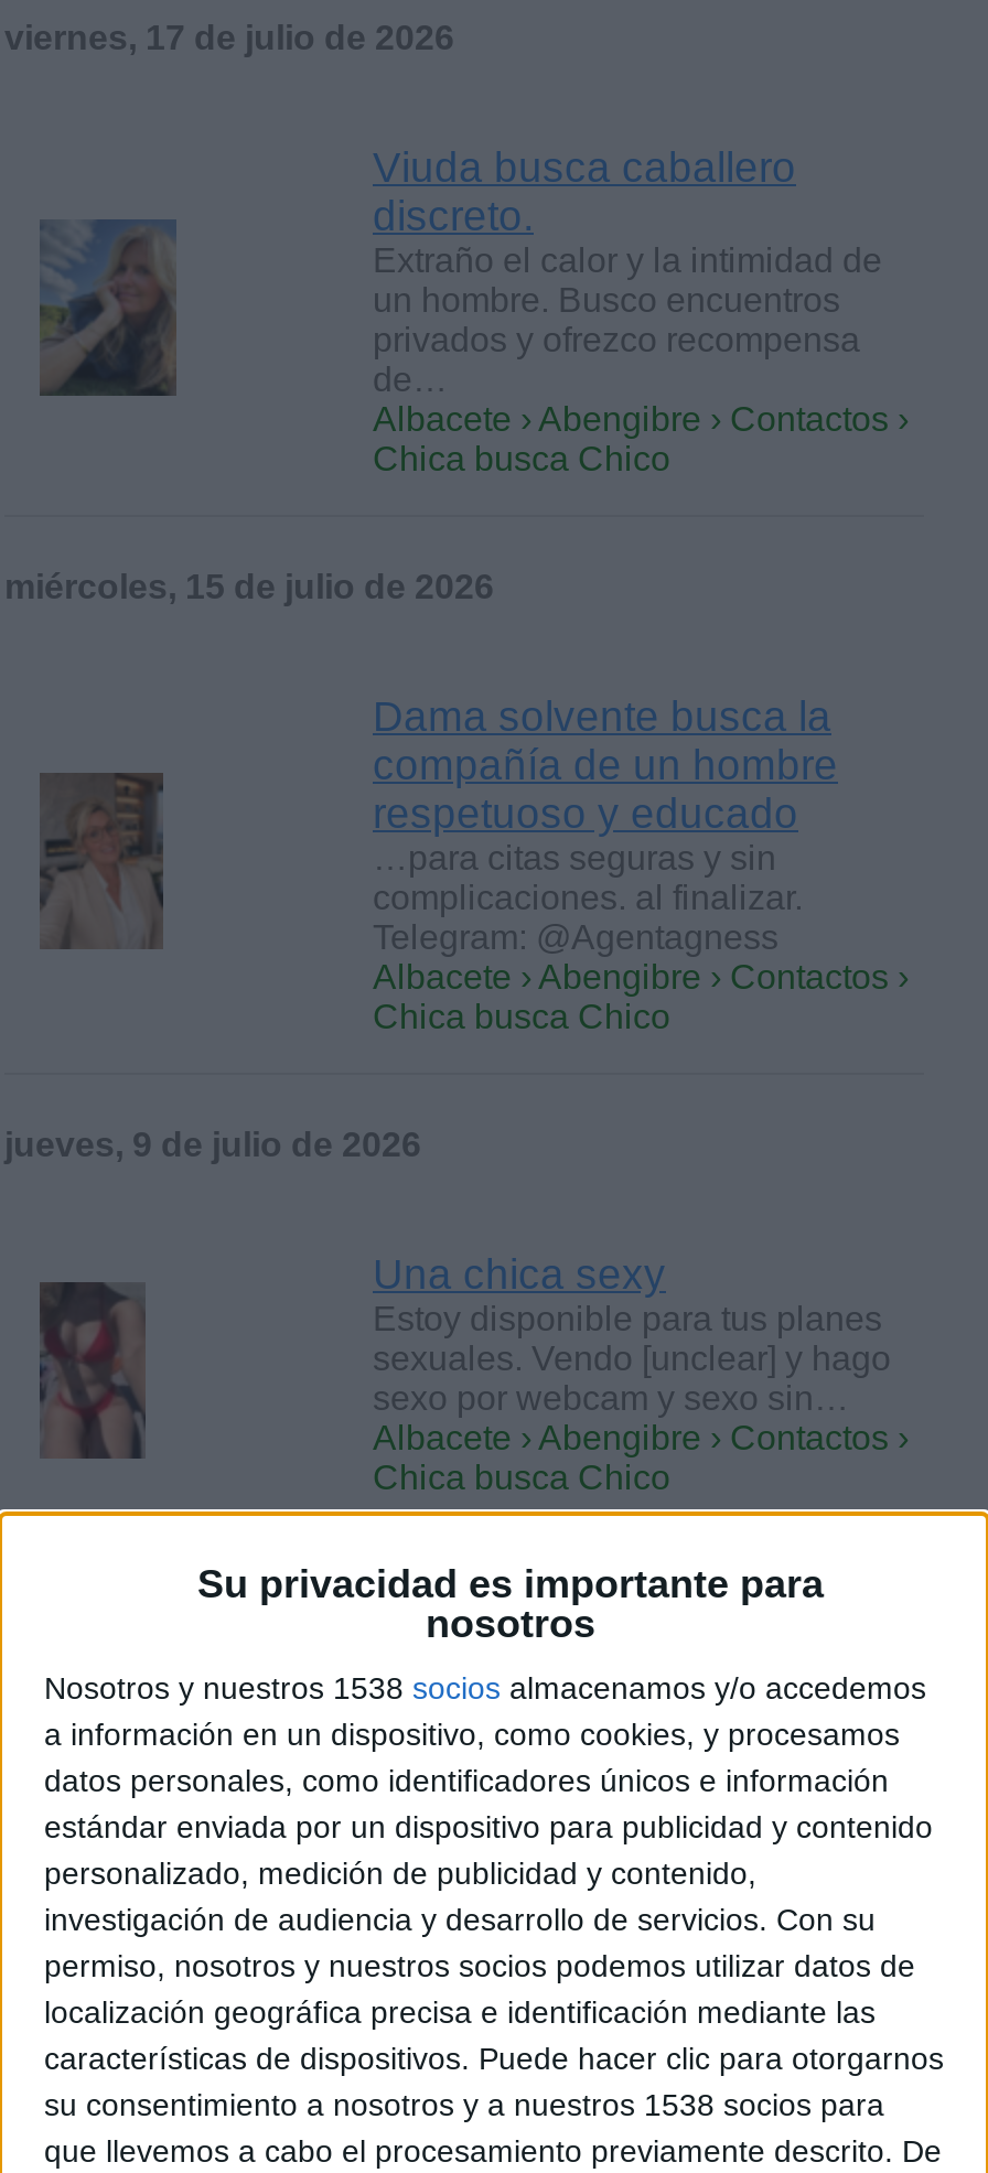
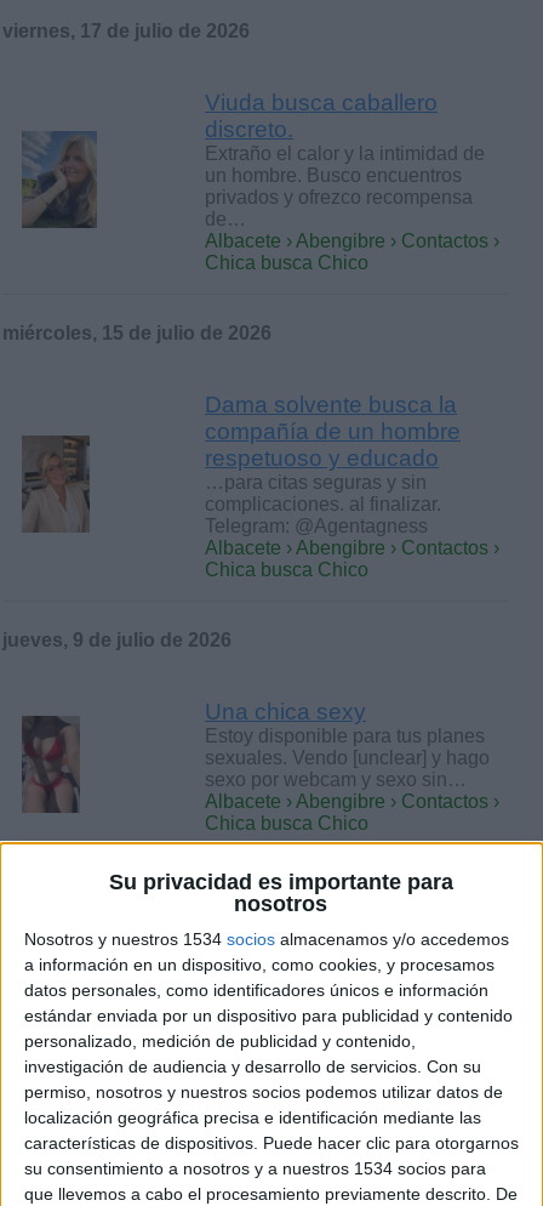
- Nosotros y nuestros 1538 socios almacenamos y/o accedemos
+ Nosotros y nuestros 1534 socios almacenamos y/o accedemos

- su consentimiento a nosotros y a nuestros 1538 socios para
+ su consentimiento a nosotros y a nuestros 1534 socios para
